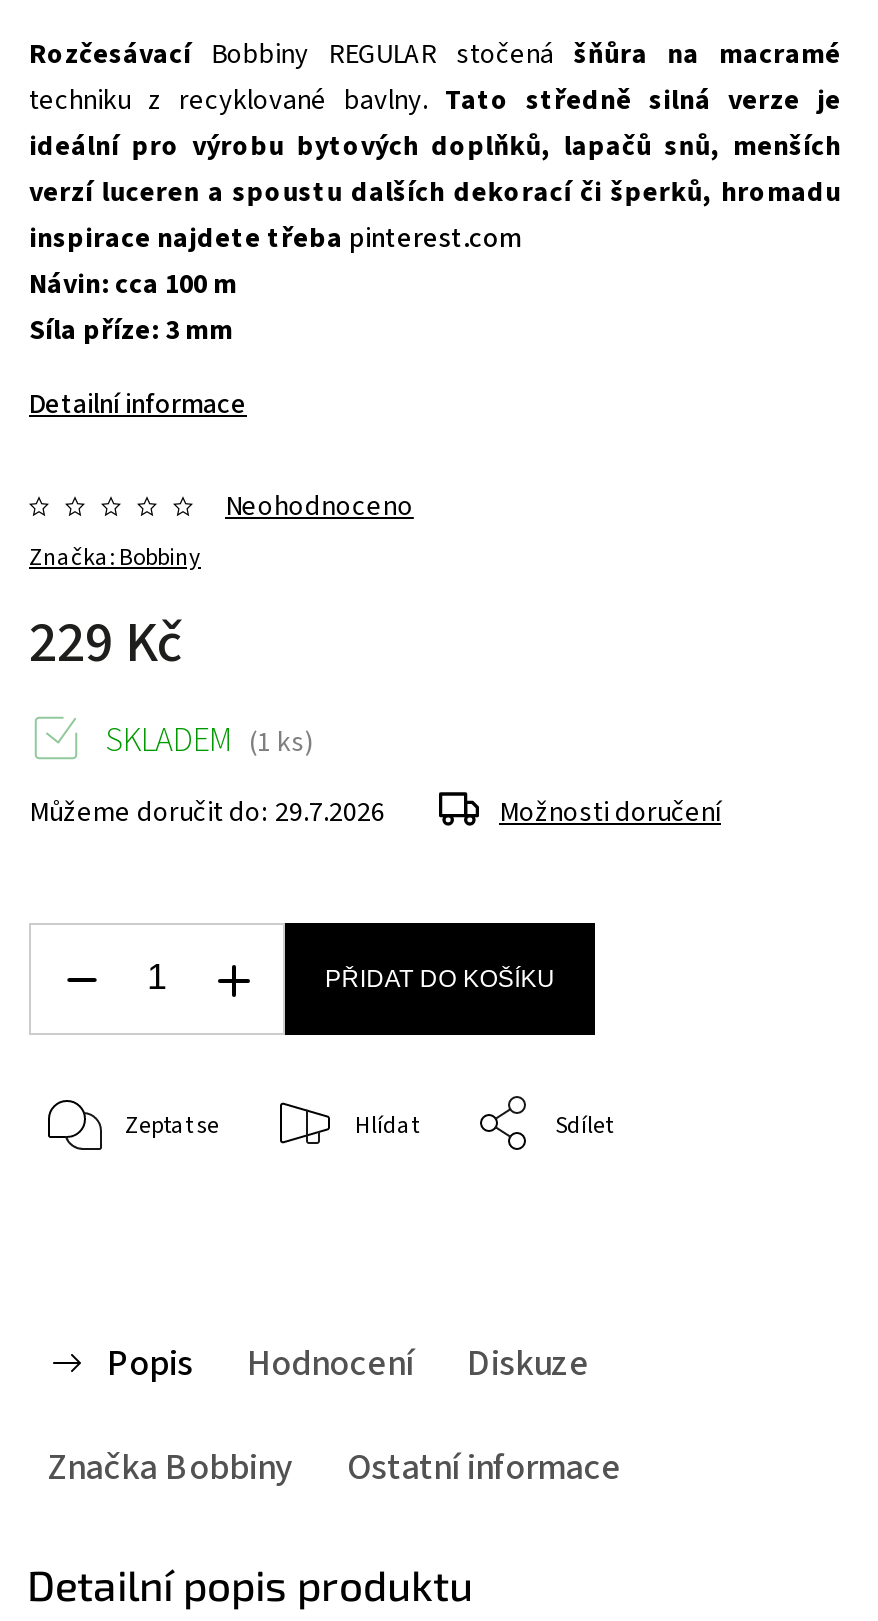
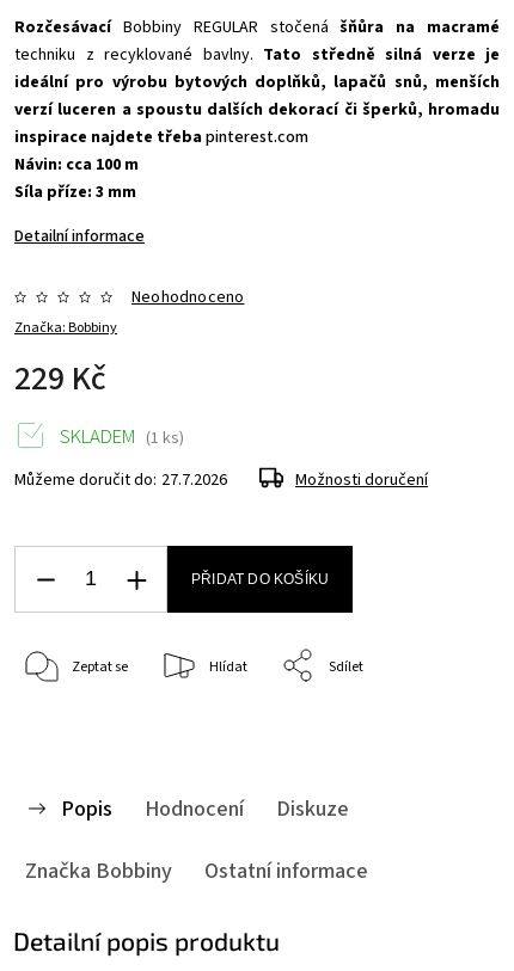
- Můžeme doručit do: 29.7.2026
+ Můžeme doručit do: 27.7.2026
